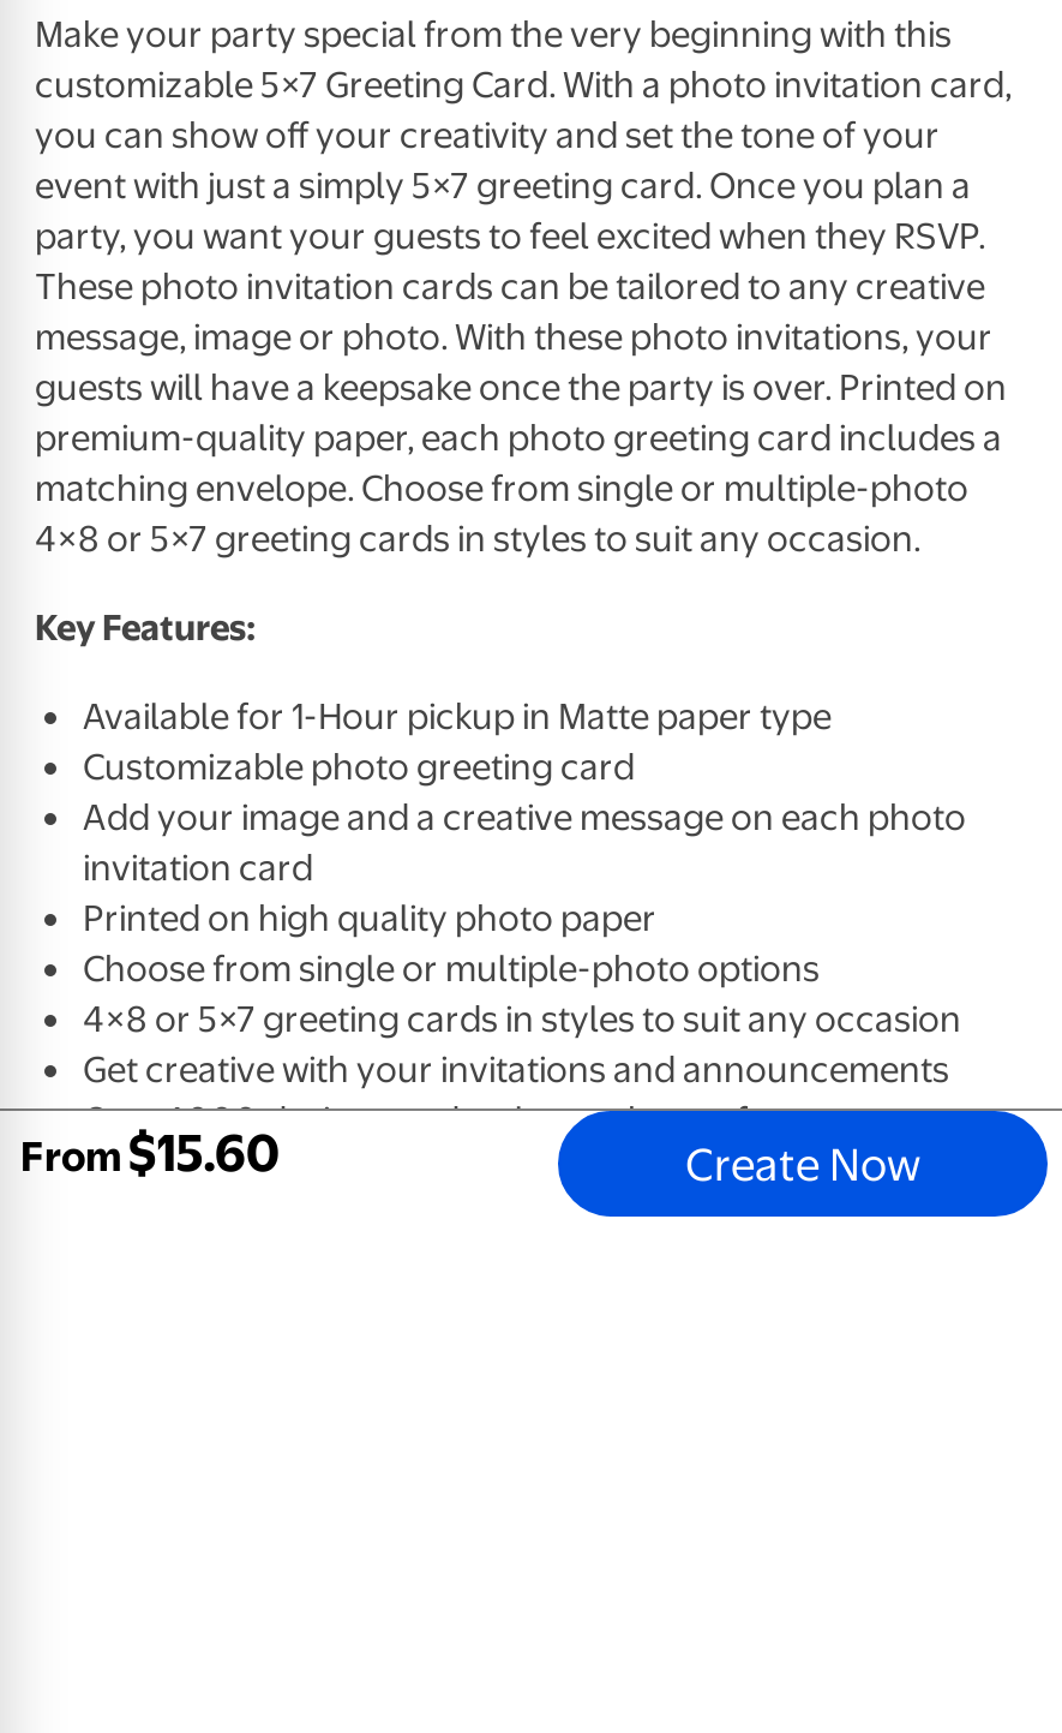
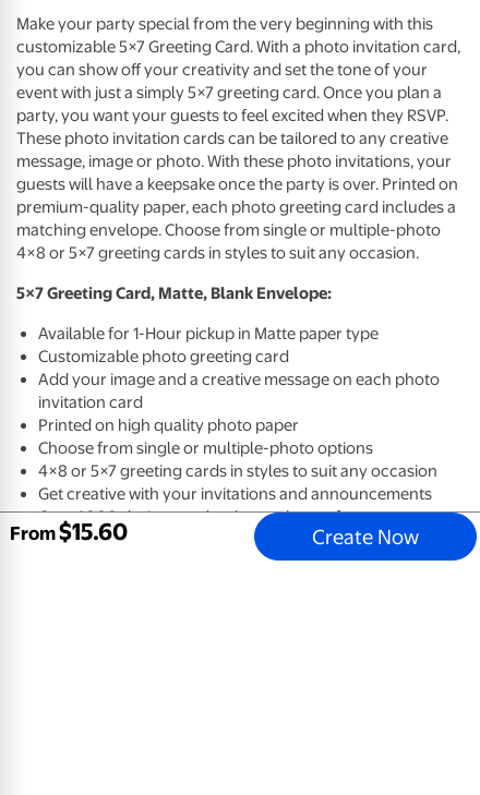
- Key Features:
+ 5×7 Greeting Card, Matte, Blank Envelope:
